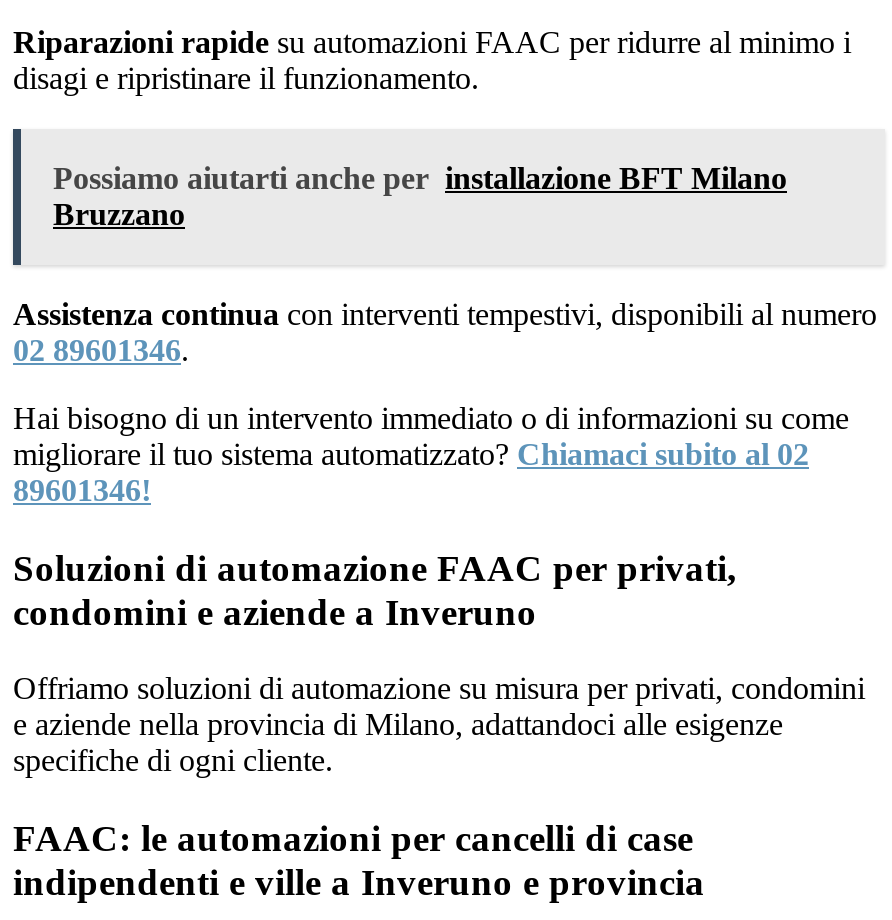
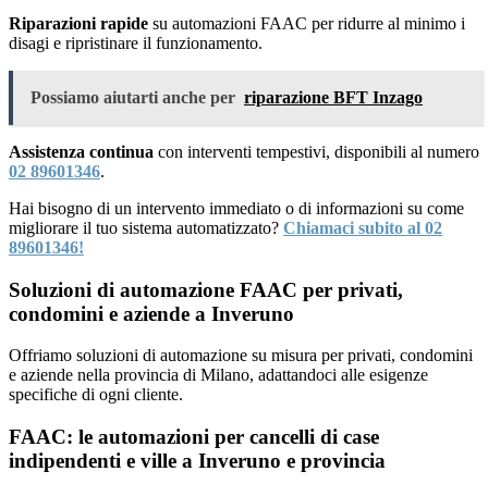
- Possiamo aiutarti anche per installazione BFT Milano
- Bruzzano
+ Possiamo aiutarti anche per riparazione BFT Inzago
